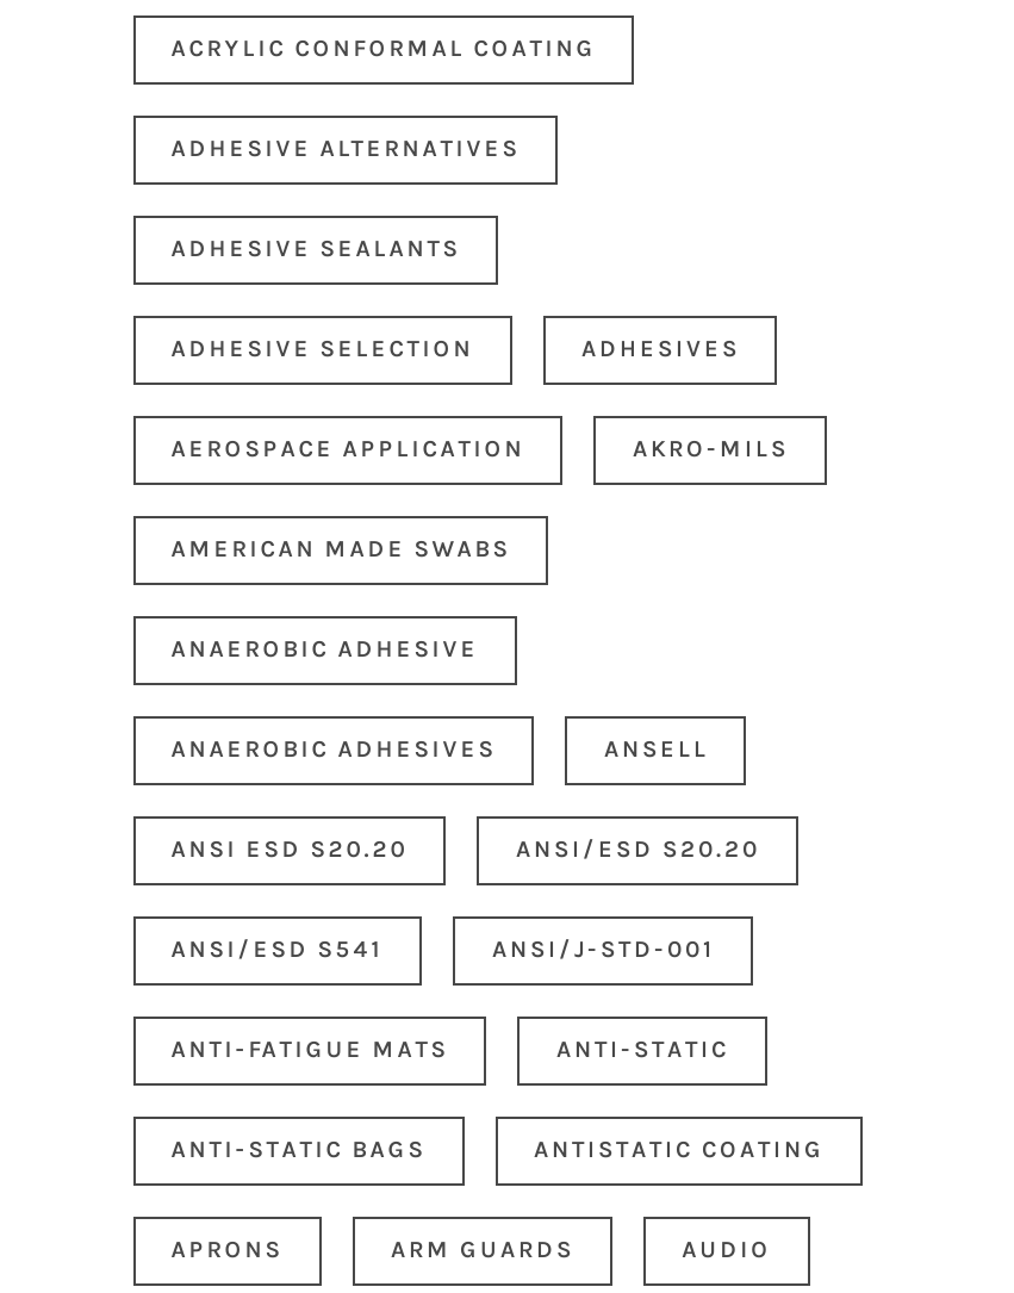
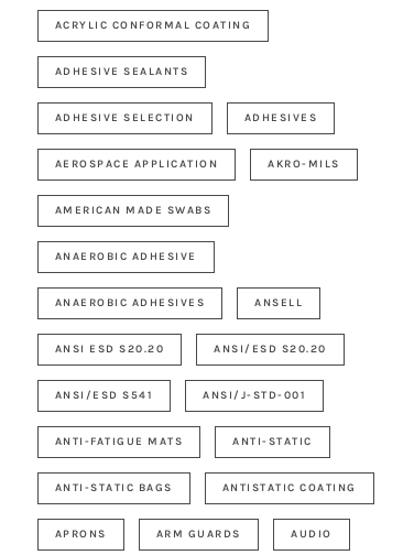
- ADHESIVE ALTERNATIVES
